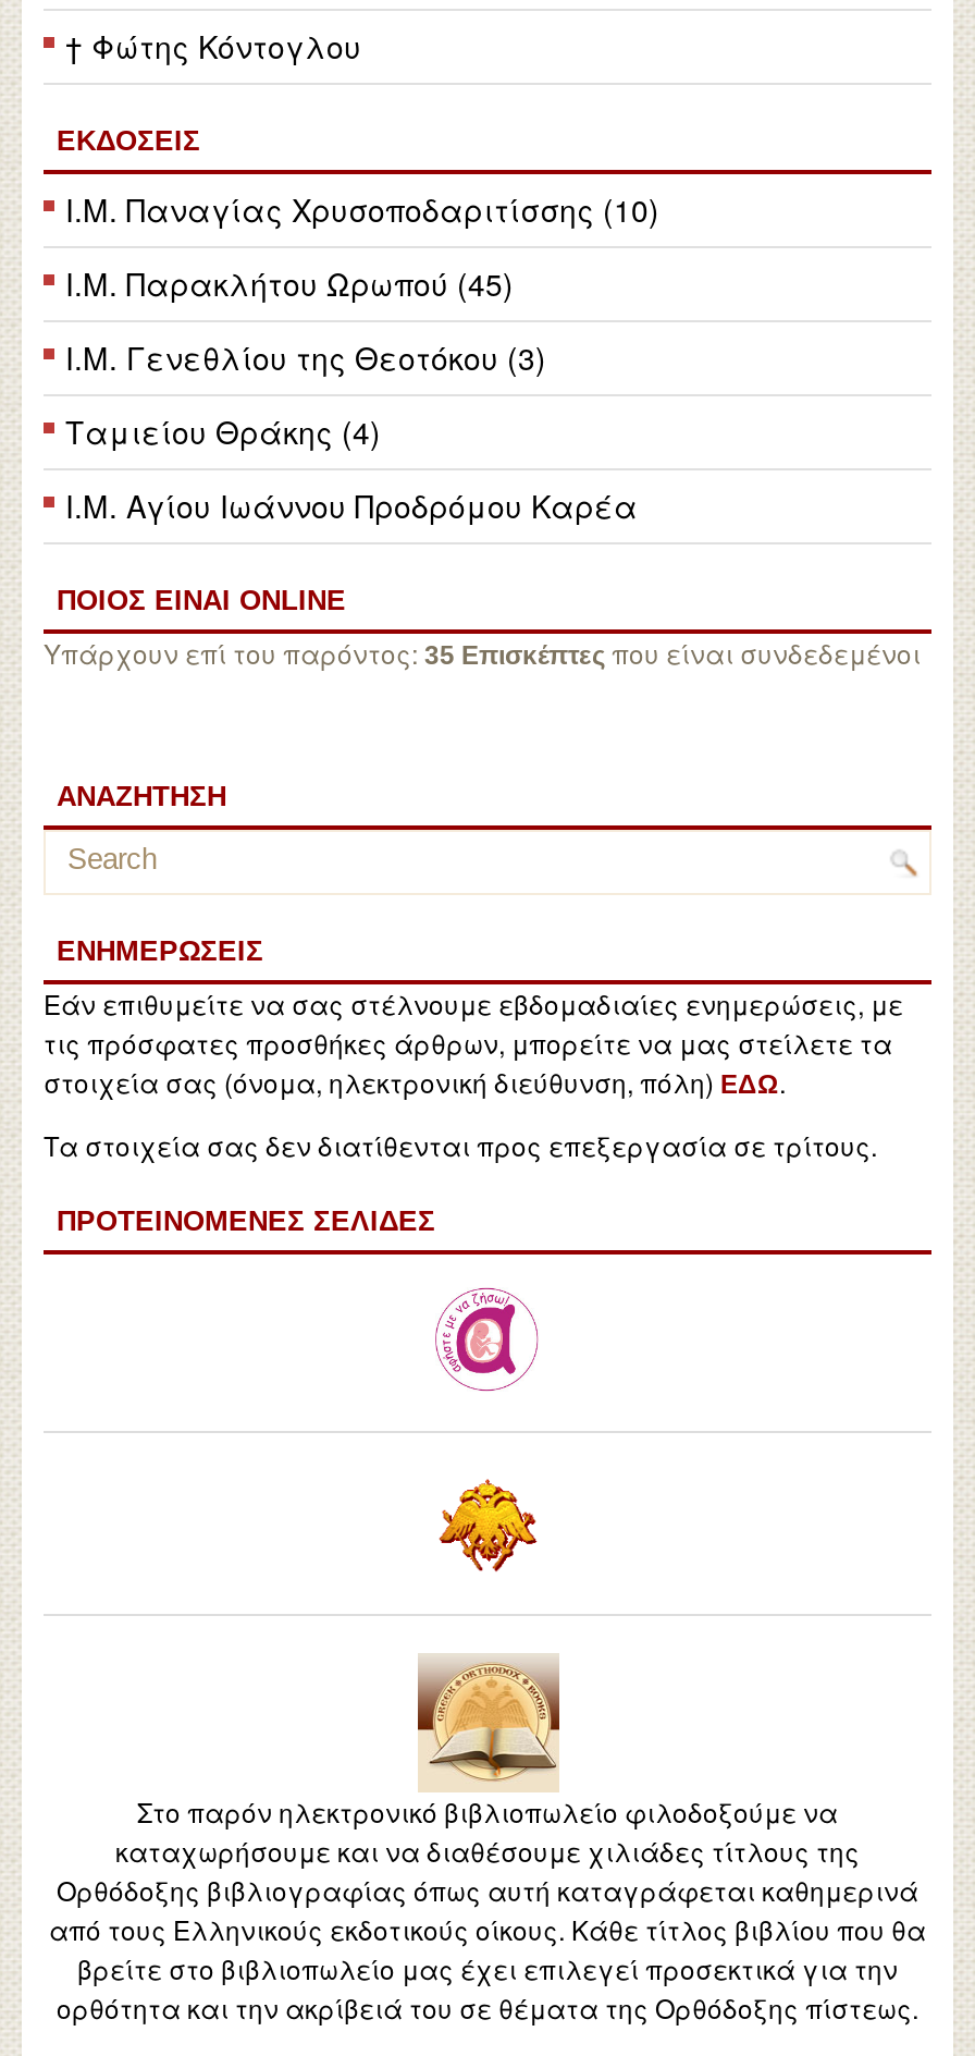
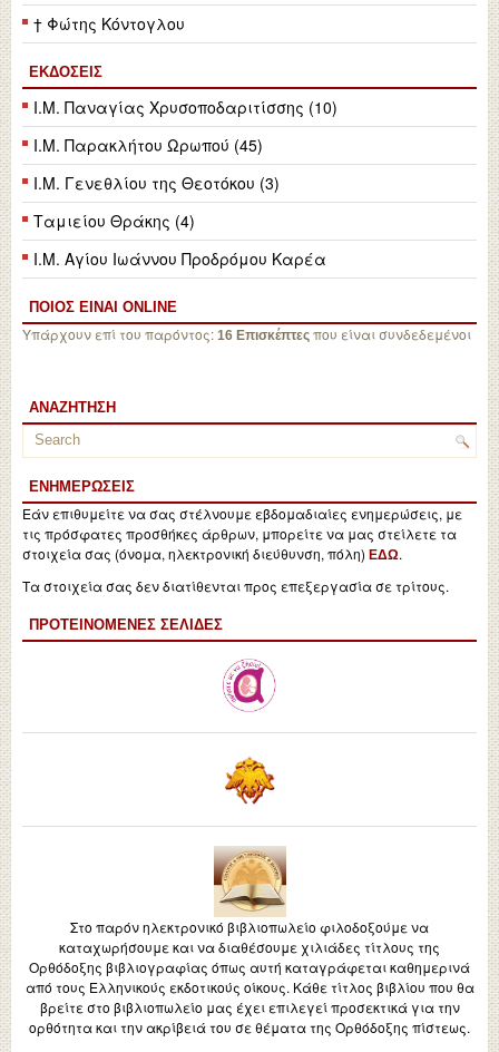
- Υπάρχουν επί του παρόντος:35 Επισκέπτεςπου είναι συνδεδεμένοι
+ Υπάρχουν επί του παρόντος:16 Επισκέπτεςπου είναι συνδεδεμένοι
